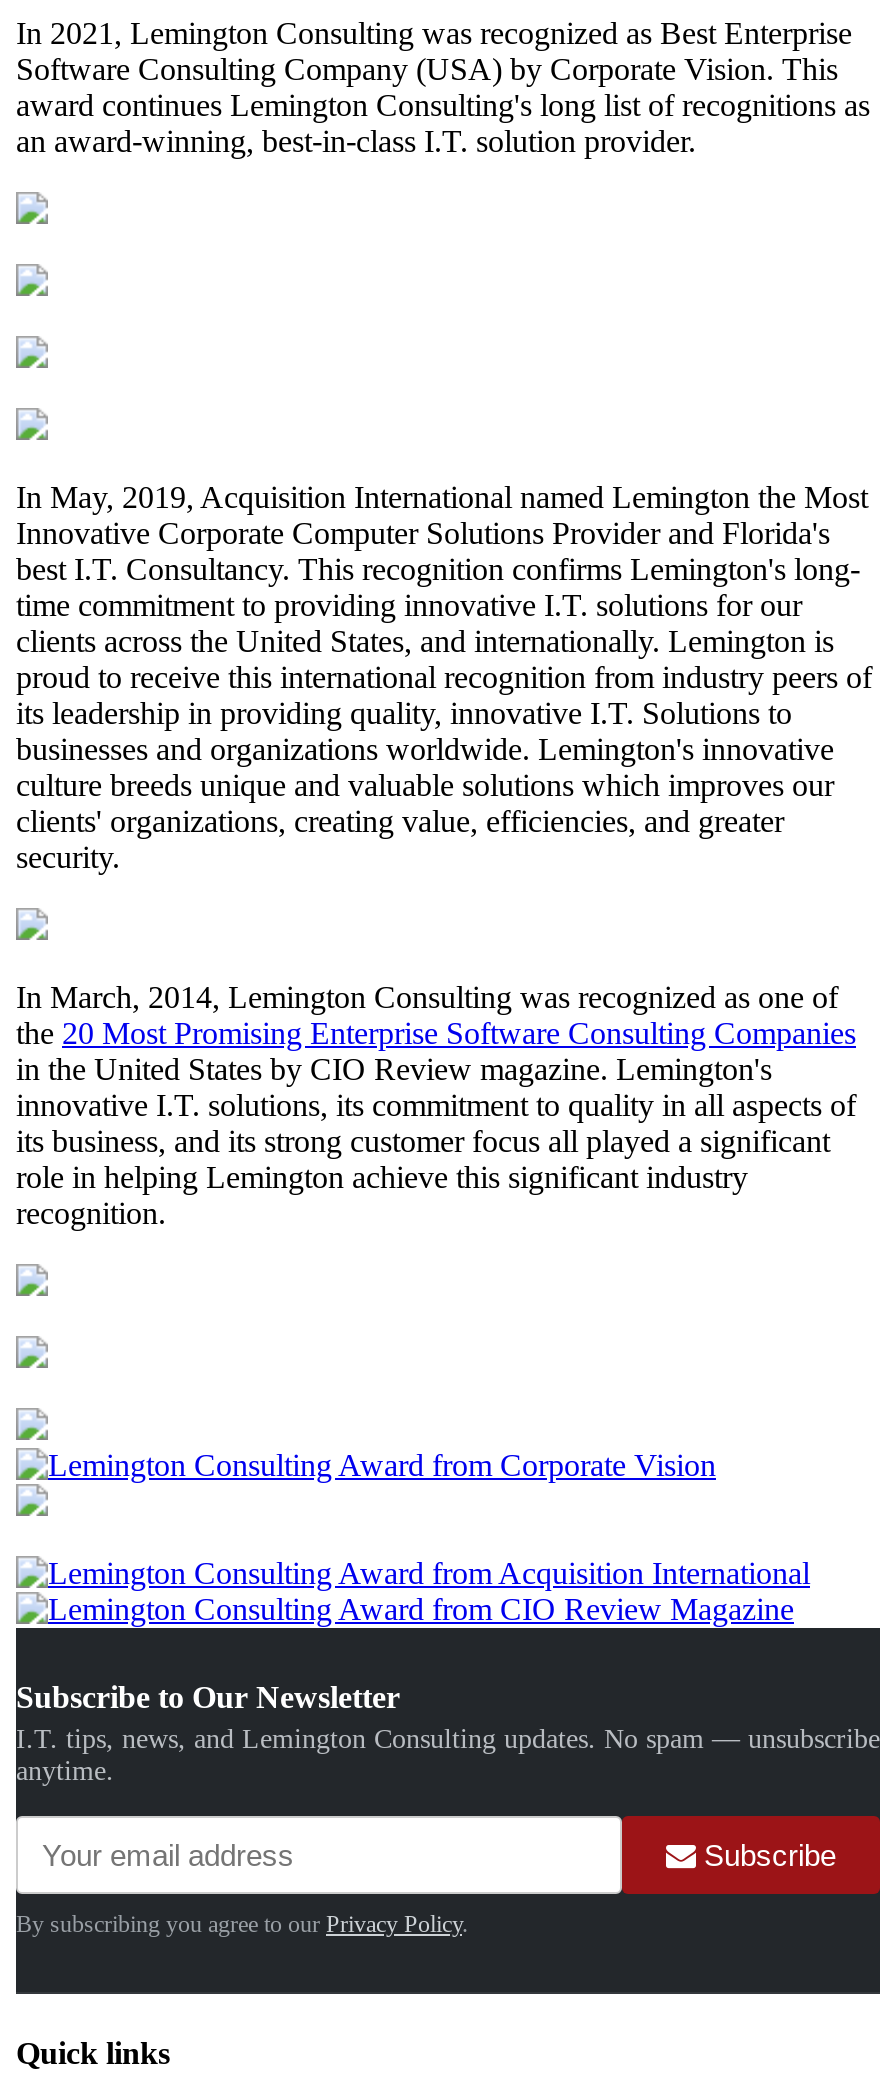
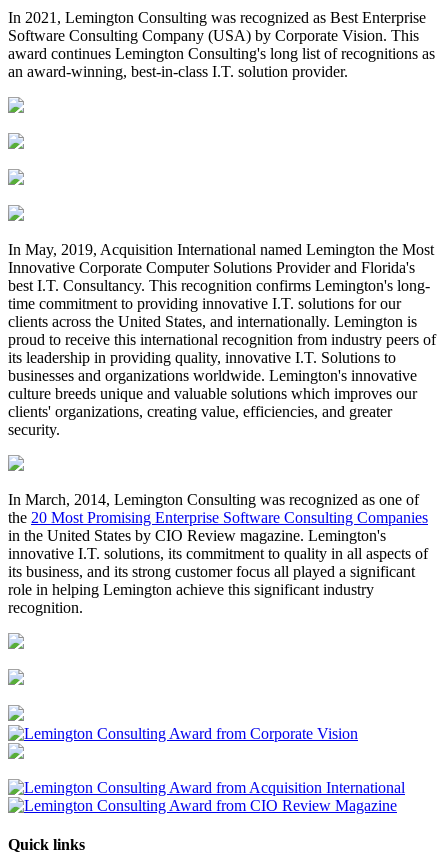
- [image]
- Subscribe to Our Newsletter
- I.T. tips, news, and Lemington Consulting updates. No spam — unsubscribe
- anytime.
- Subscribe
- By subscribing you agree to our Privacy Policy.
